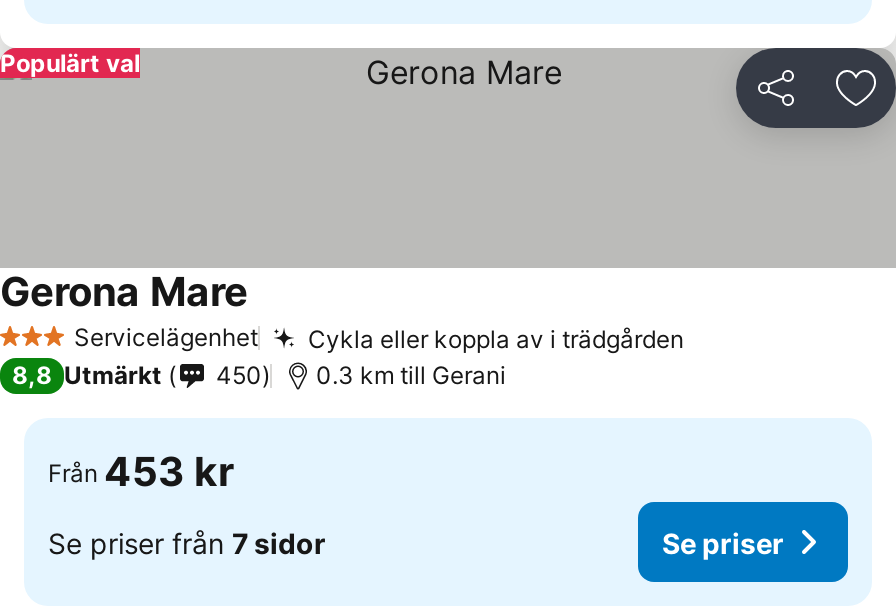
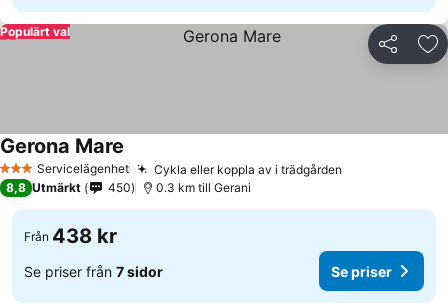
- Från 453 kr
+ Från 438 kr
